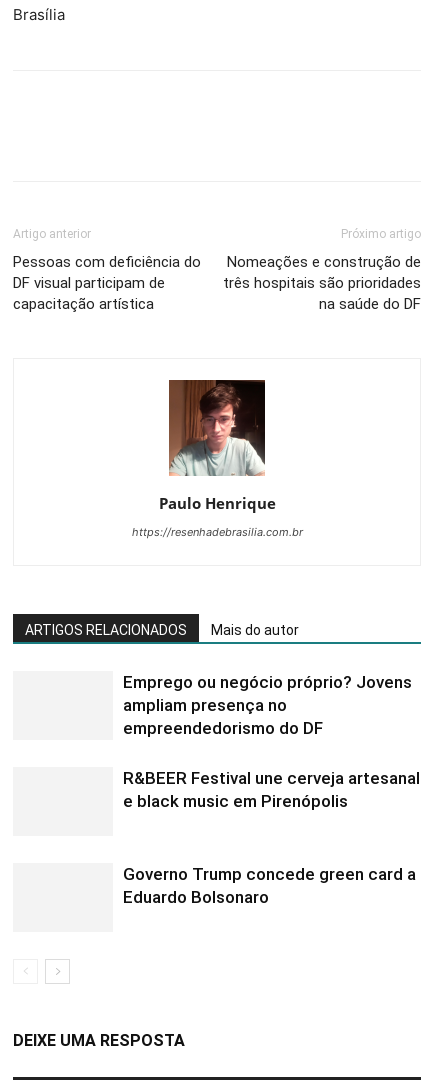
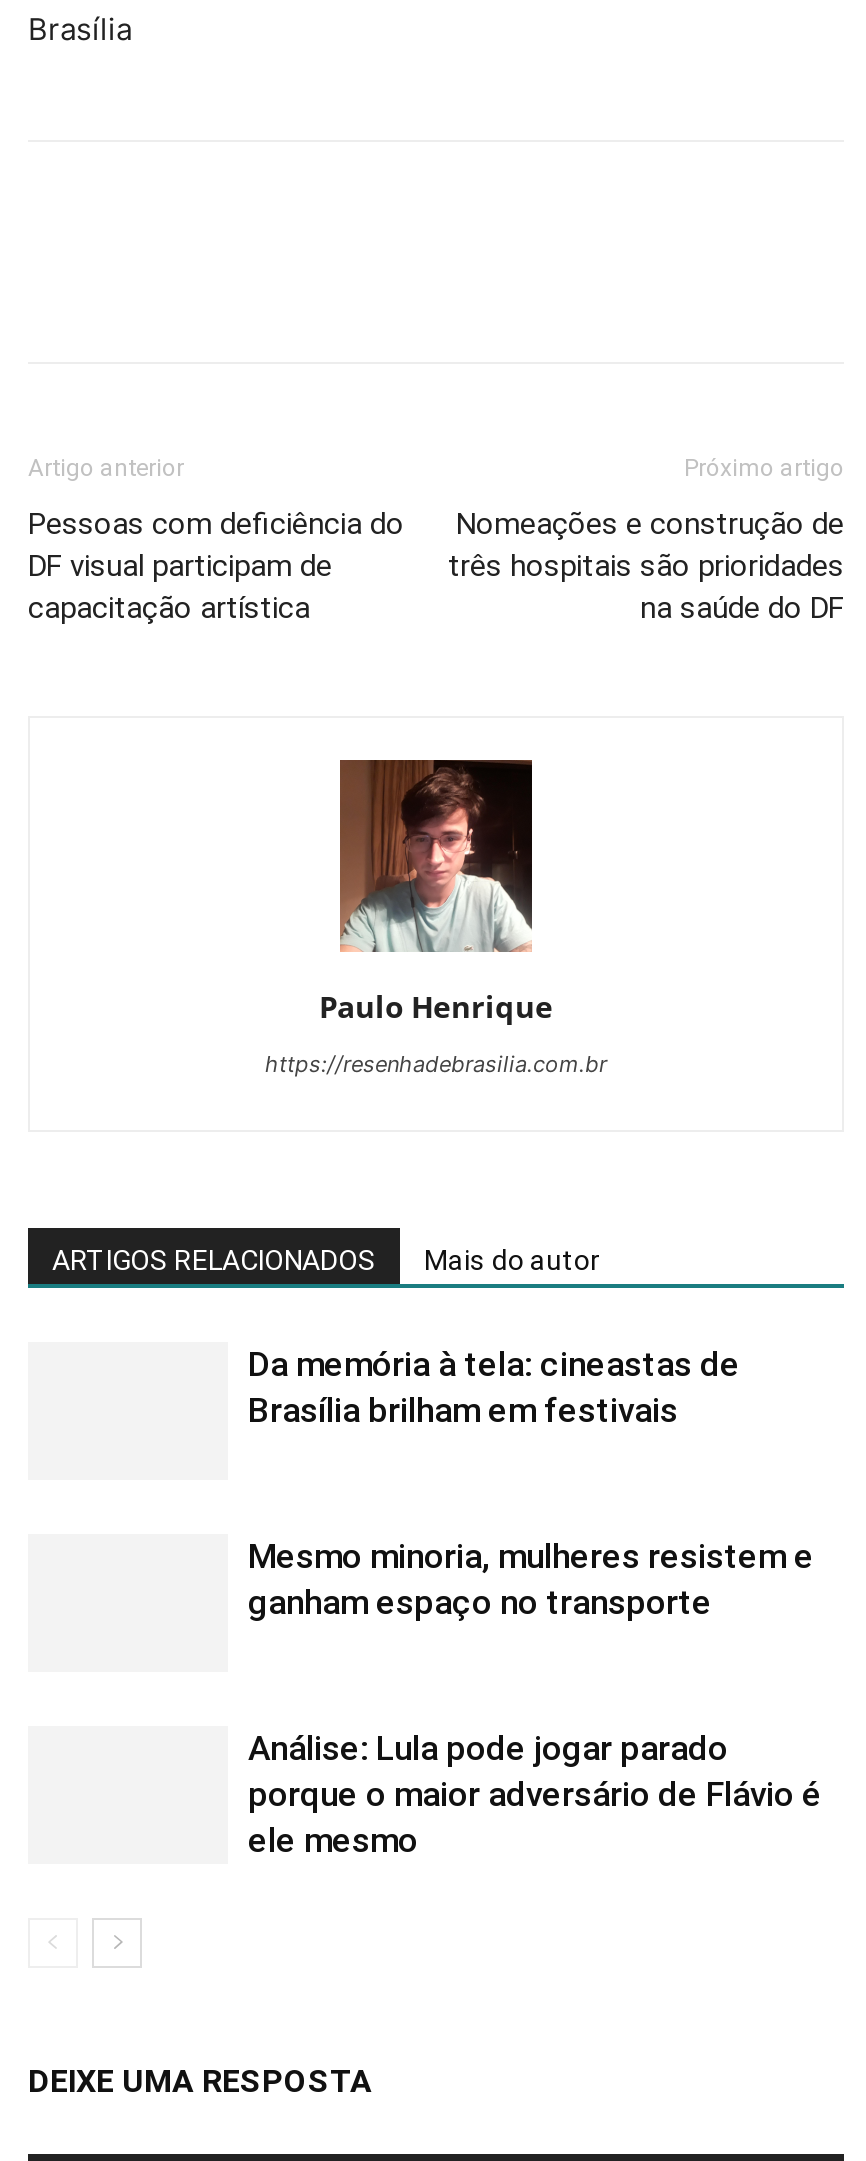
- Emprego ou negócio próprio? Jovens
- ampliam presença no
- empreendedorismo do DF
+ Da memória à tela: cineastas de
+ Brasília brilham em festivais

- R&BEER Festival une cerveja artesanal
- e black music em Pirenópolis
+ Mesmo minoria, mulheres resistem e
+ ganham espaço no transporte

- Governo Trump concede green card a
- Eduardo Bolsonaro
+ Análise: Lula pode jogar parado
+ porque o maior adversário de Flávio é
+ ele mesmo
